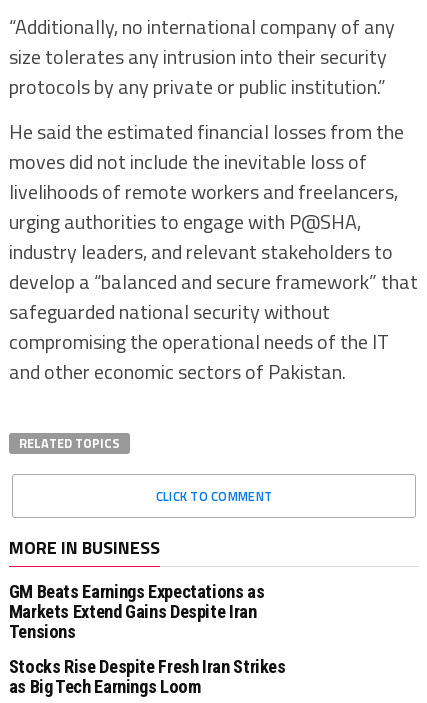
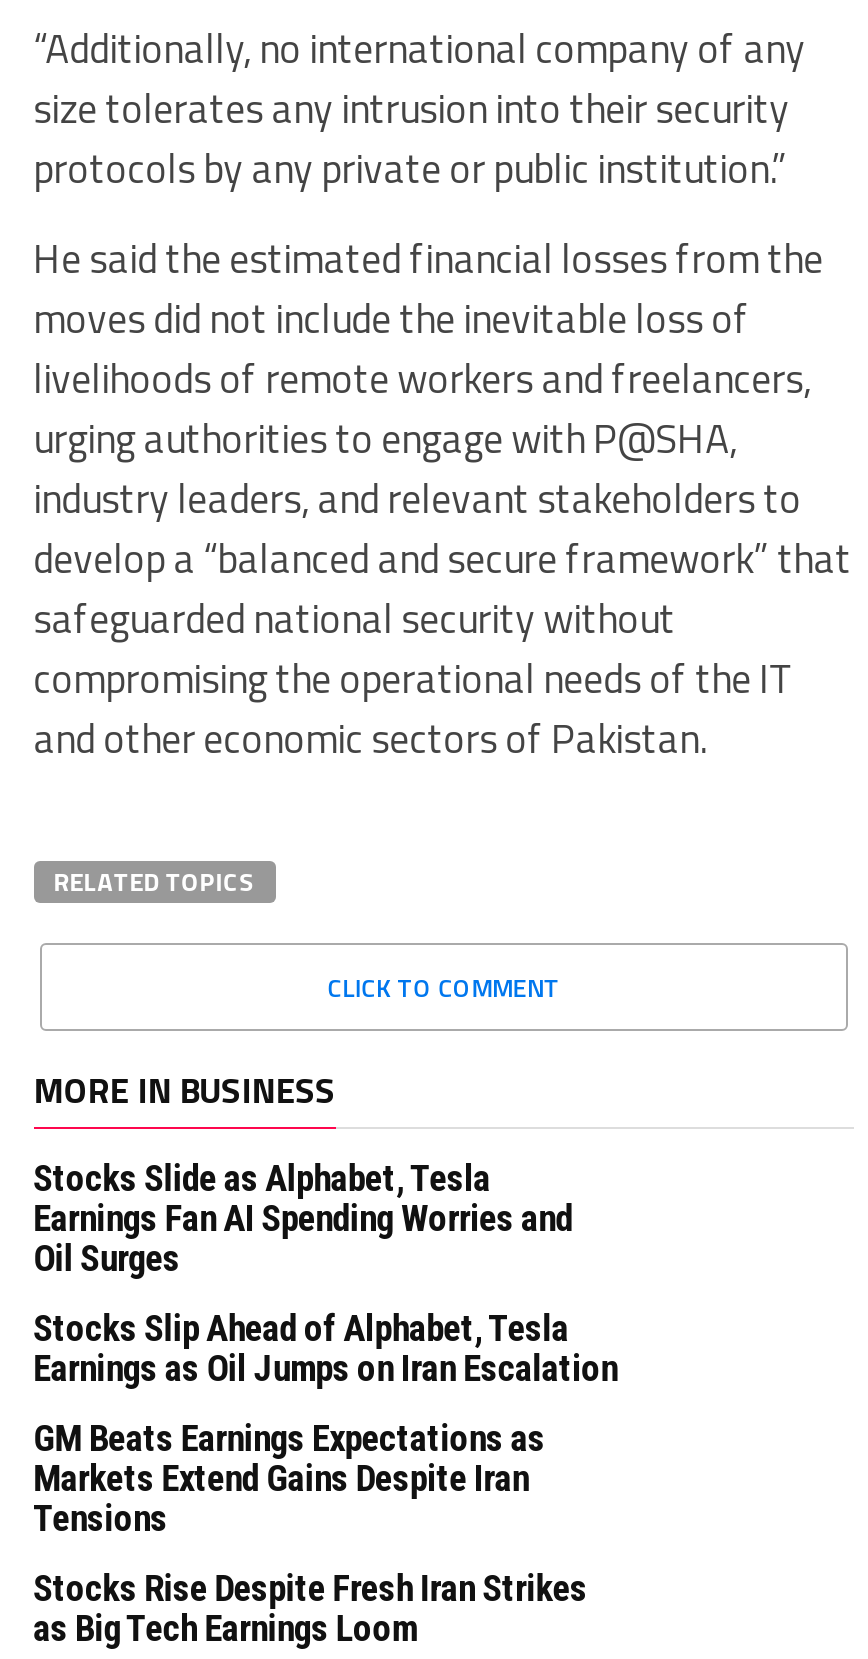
+ Stocks Slide as Alphabet, Tesla
+ Earnings Fan AI Spending Worries and
+ Oil Surges
+ Stocks Slip Ahead of Alphabet, Tesla
+ Earnings as Oil Jumps on Iran Escalation
